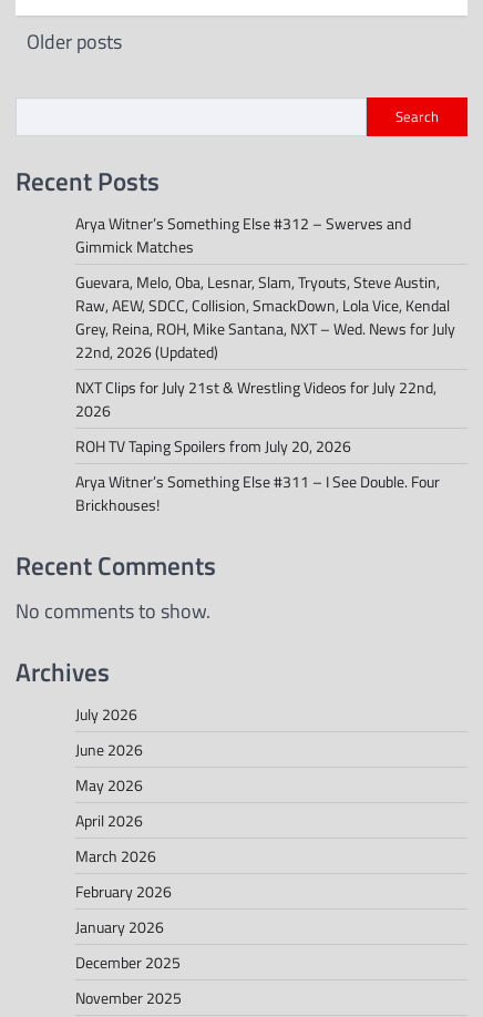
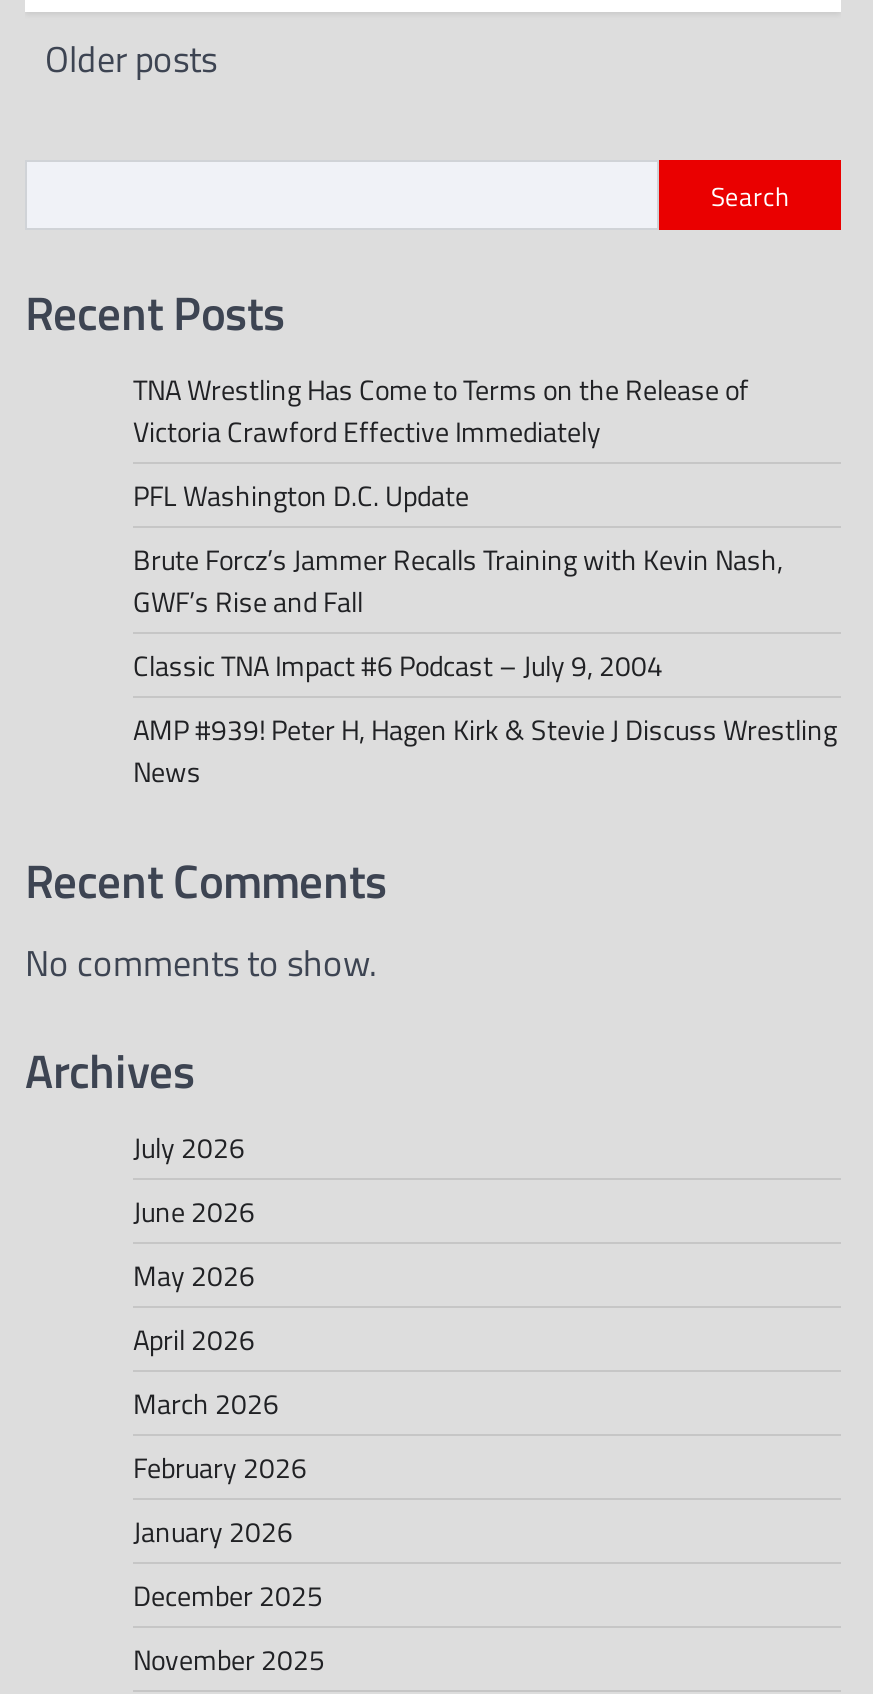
- Arya Witner’s Something Else #312 – Swerves and
- Gimmick Matches
+ TNA Wrestling Has Come to Terms on the Release of
+ Victoria Crawford Effective Immediately

- Guevara, Melo, Oba, Lesnar, Slam, Tryouts, Steve Austin,
- Raw, AEW, SDCC, Collision, SmackDown, Lola Vice, Kendal
- Grey, Reina, ROH, Mike Santana, NXT – Wed. News for July
- 22nd, 2026 (Updated)
+ PFL Washington D.C. Update

- NXT Clips for July 21st & Wrestling Videos for July 22nd,
- 2026
+ Brute Forcz’s Jammer Recalls Training with Kevin Nash,
+ GWF’s Rise and Fall

- ROH TV Taping Spoilers from July 20, 2026
+ Classic TNA Impact #6 Podcast – July 9, 2004

- Arya Witner’s Something Else #311 – I See Double. Four
- Brickhouses!
+ AMP #939! Peter H, Hagen Kirk & Stevie J Discuss Wrestling
+ News
